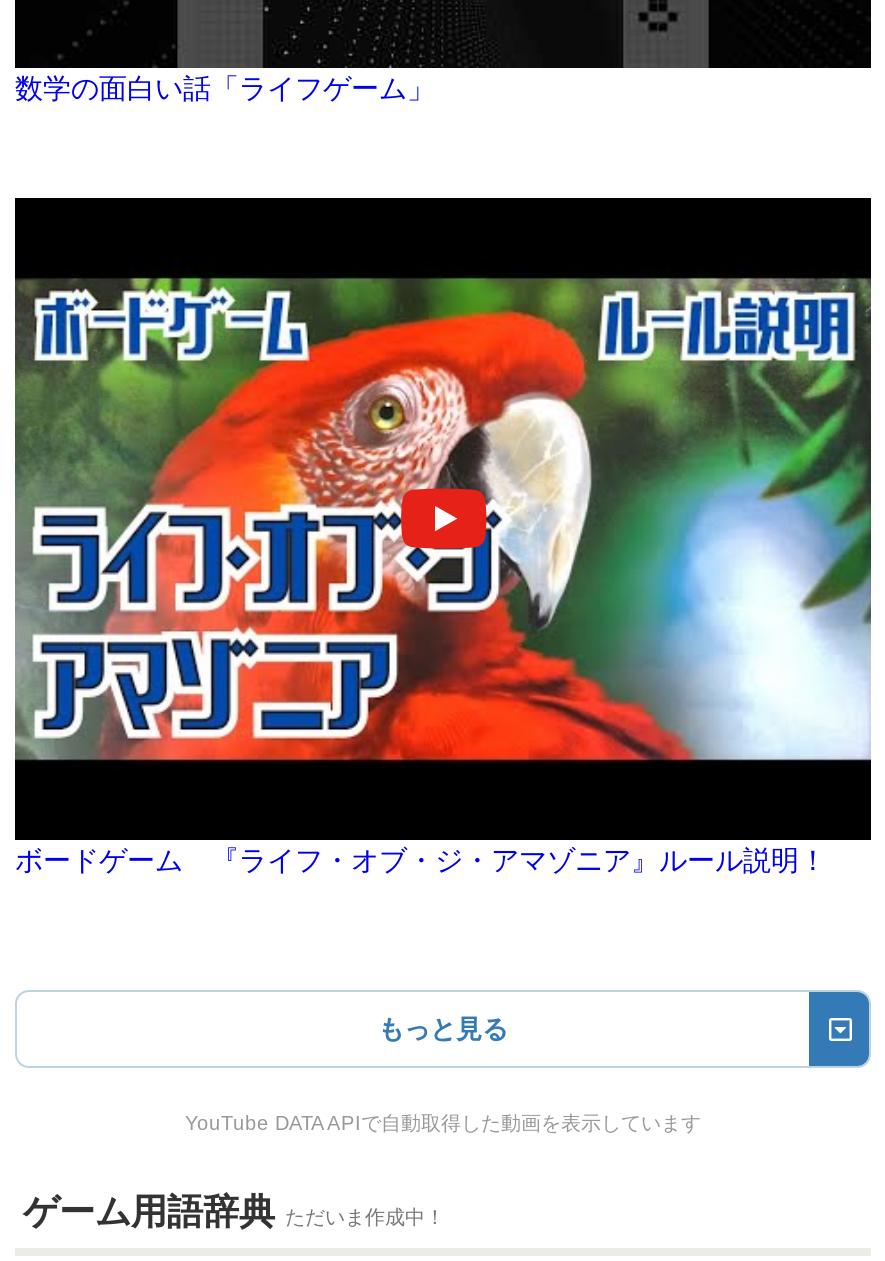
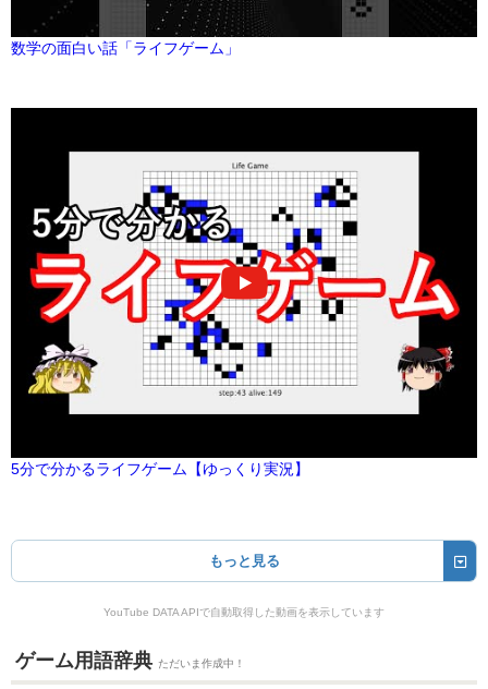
- [image]
+ [image]

- ボードゲーム 『ライフ・オブ・ジ・アマゾニア』ルール説明！
+ 5分で分かるライフゲーム【ゆっくり実況】
